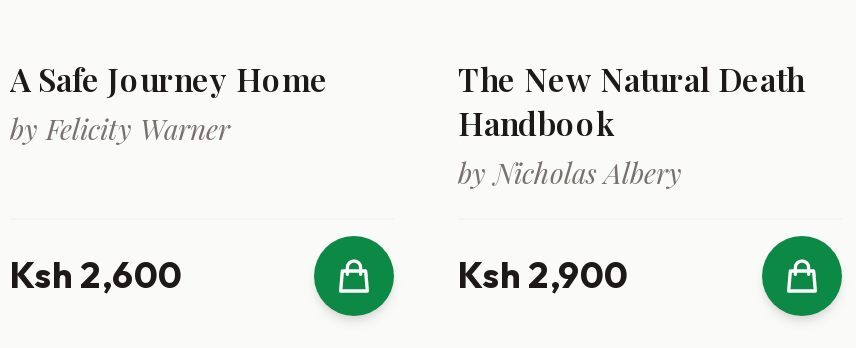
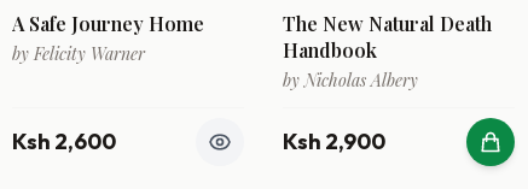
- [image]
+ [image]
